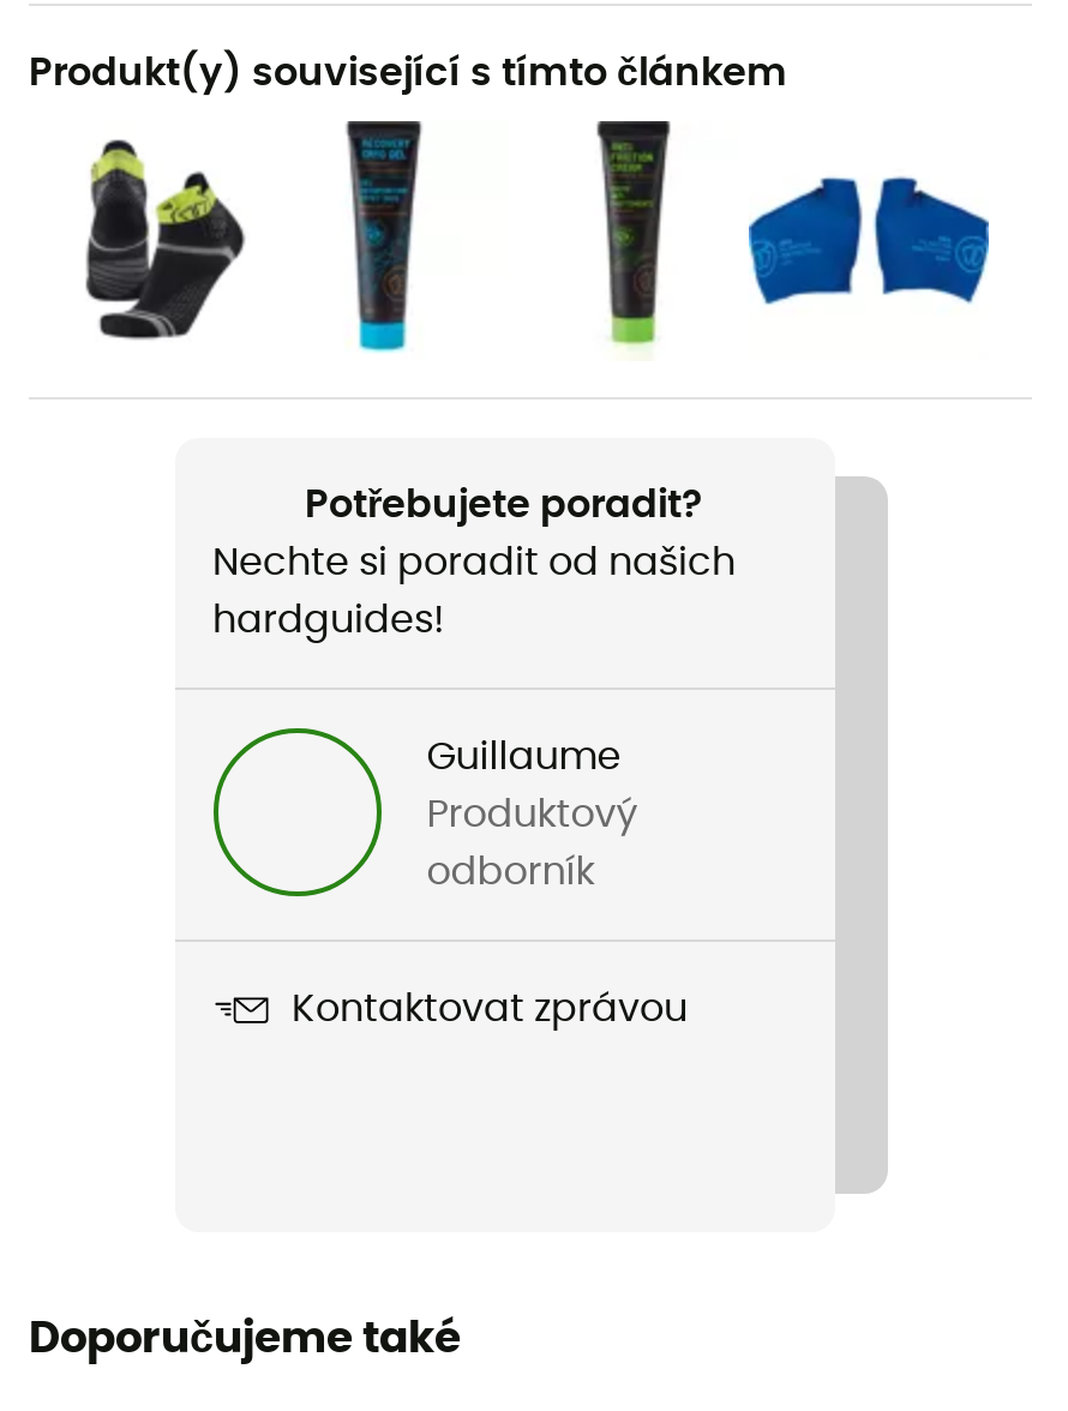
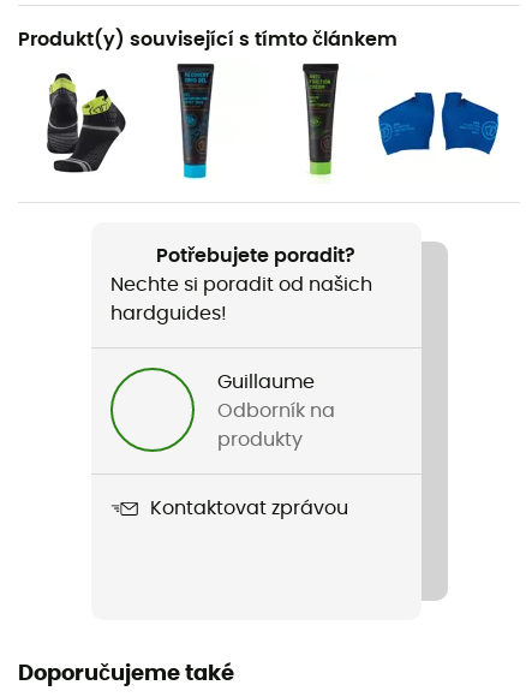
- Produktový
+ Odborník na

- odborník
+ produkty
